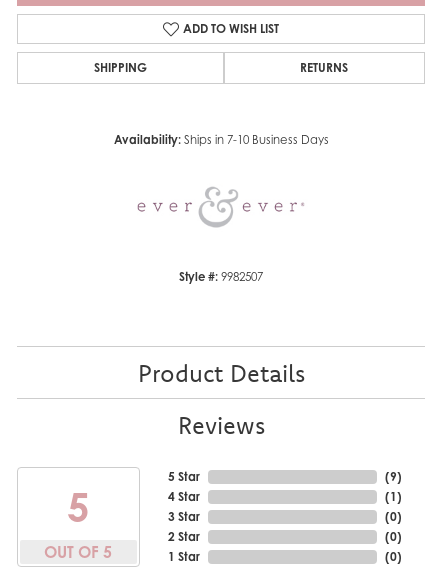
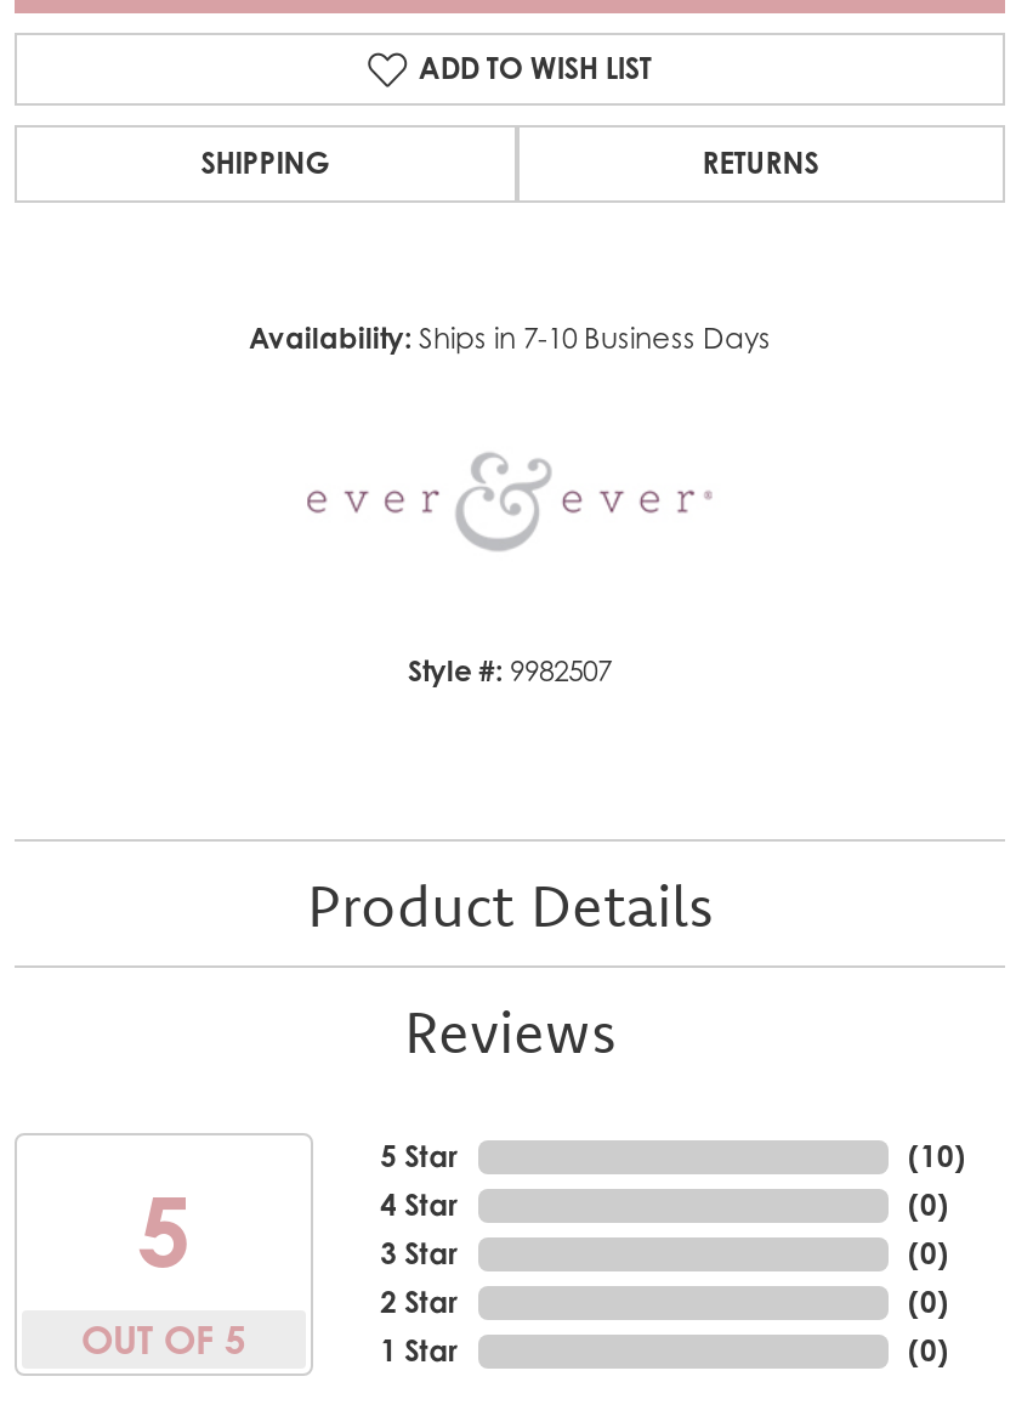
- (9)
+ (10)

- (1)
+ (0)
